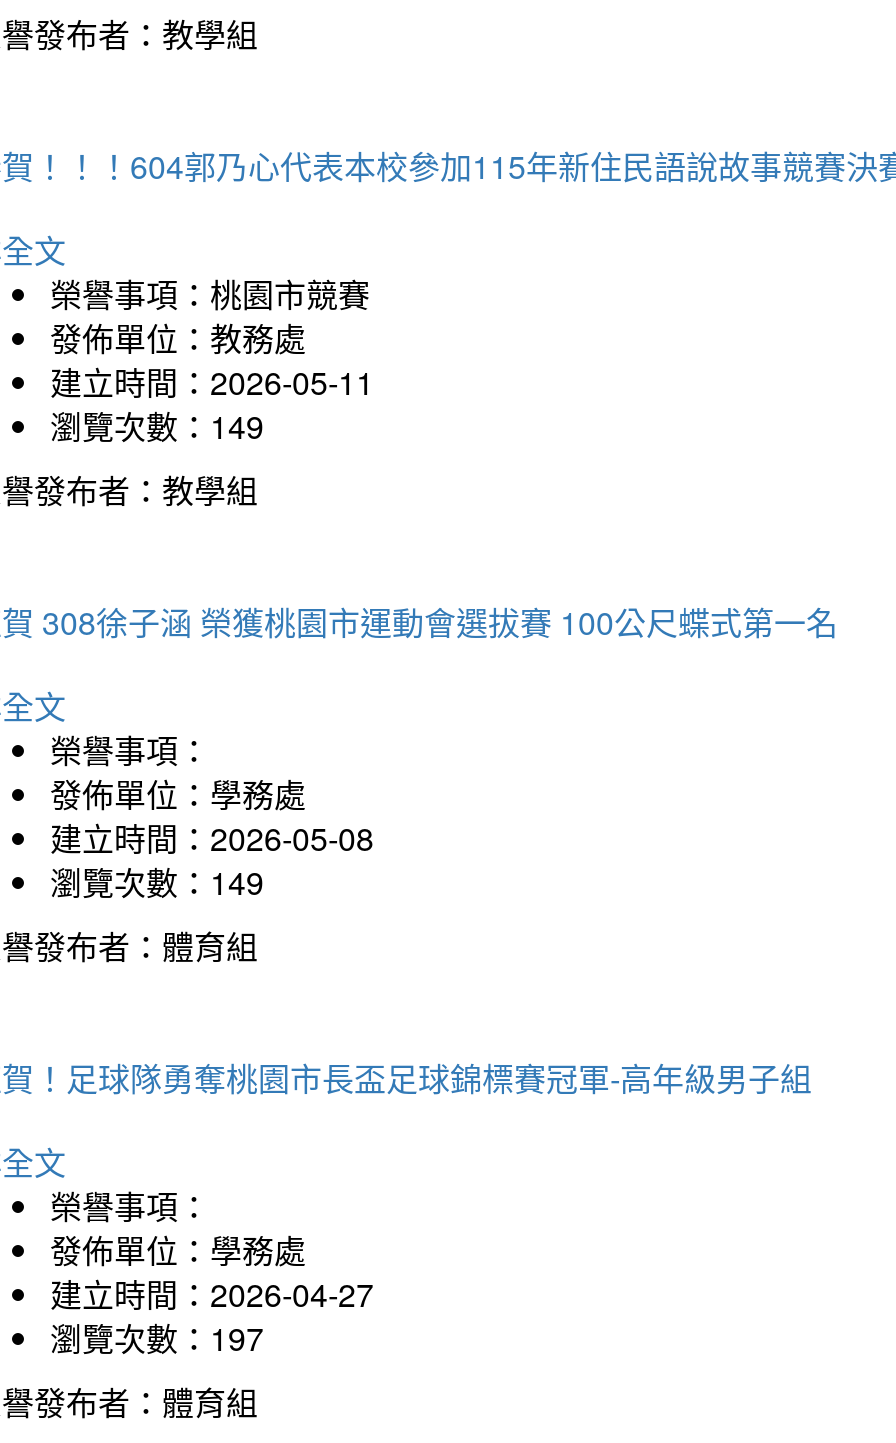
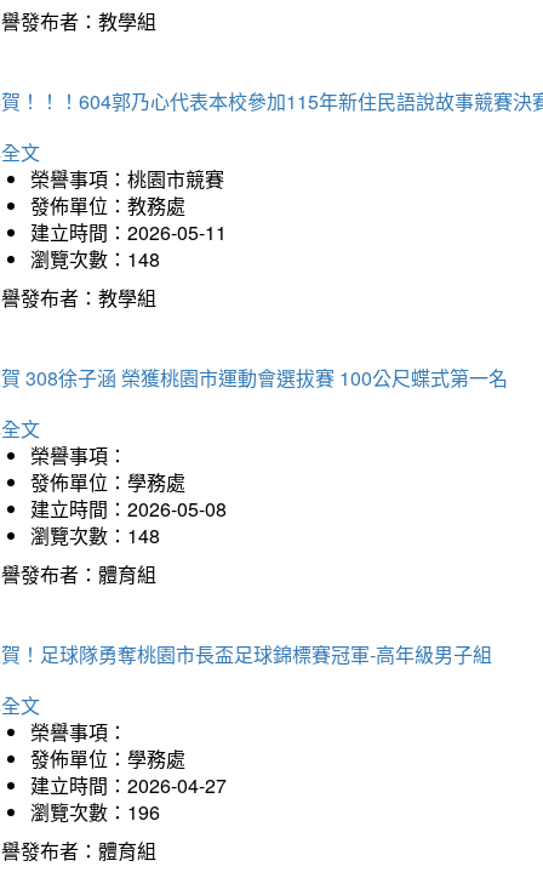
- 瀏覽次數：149
+ 瀏覽次數：148

- 瀏覽次數：149
+ 瀏覽次數：148

- 瀏覽次數：197
+ 瀏覽次數：196
